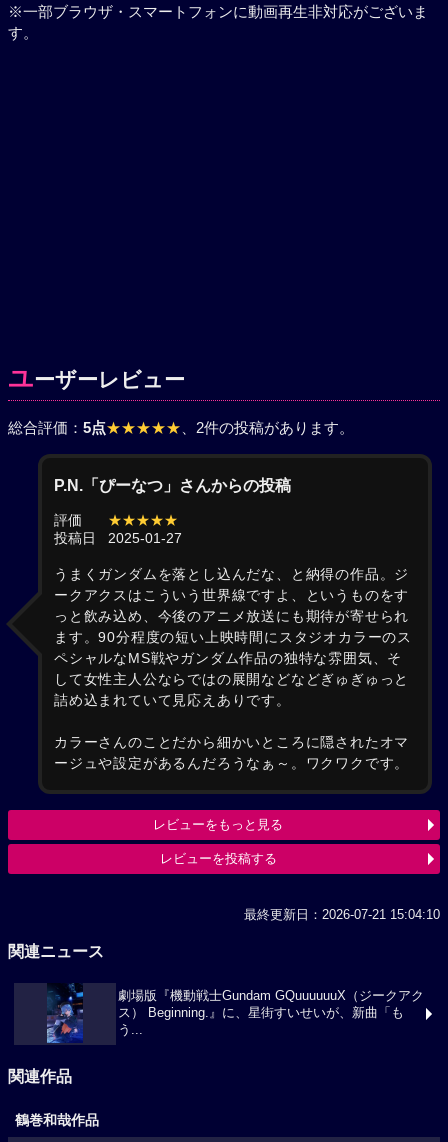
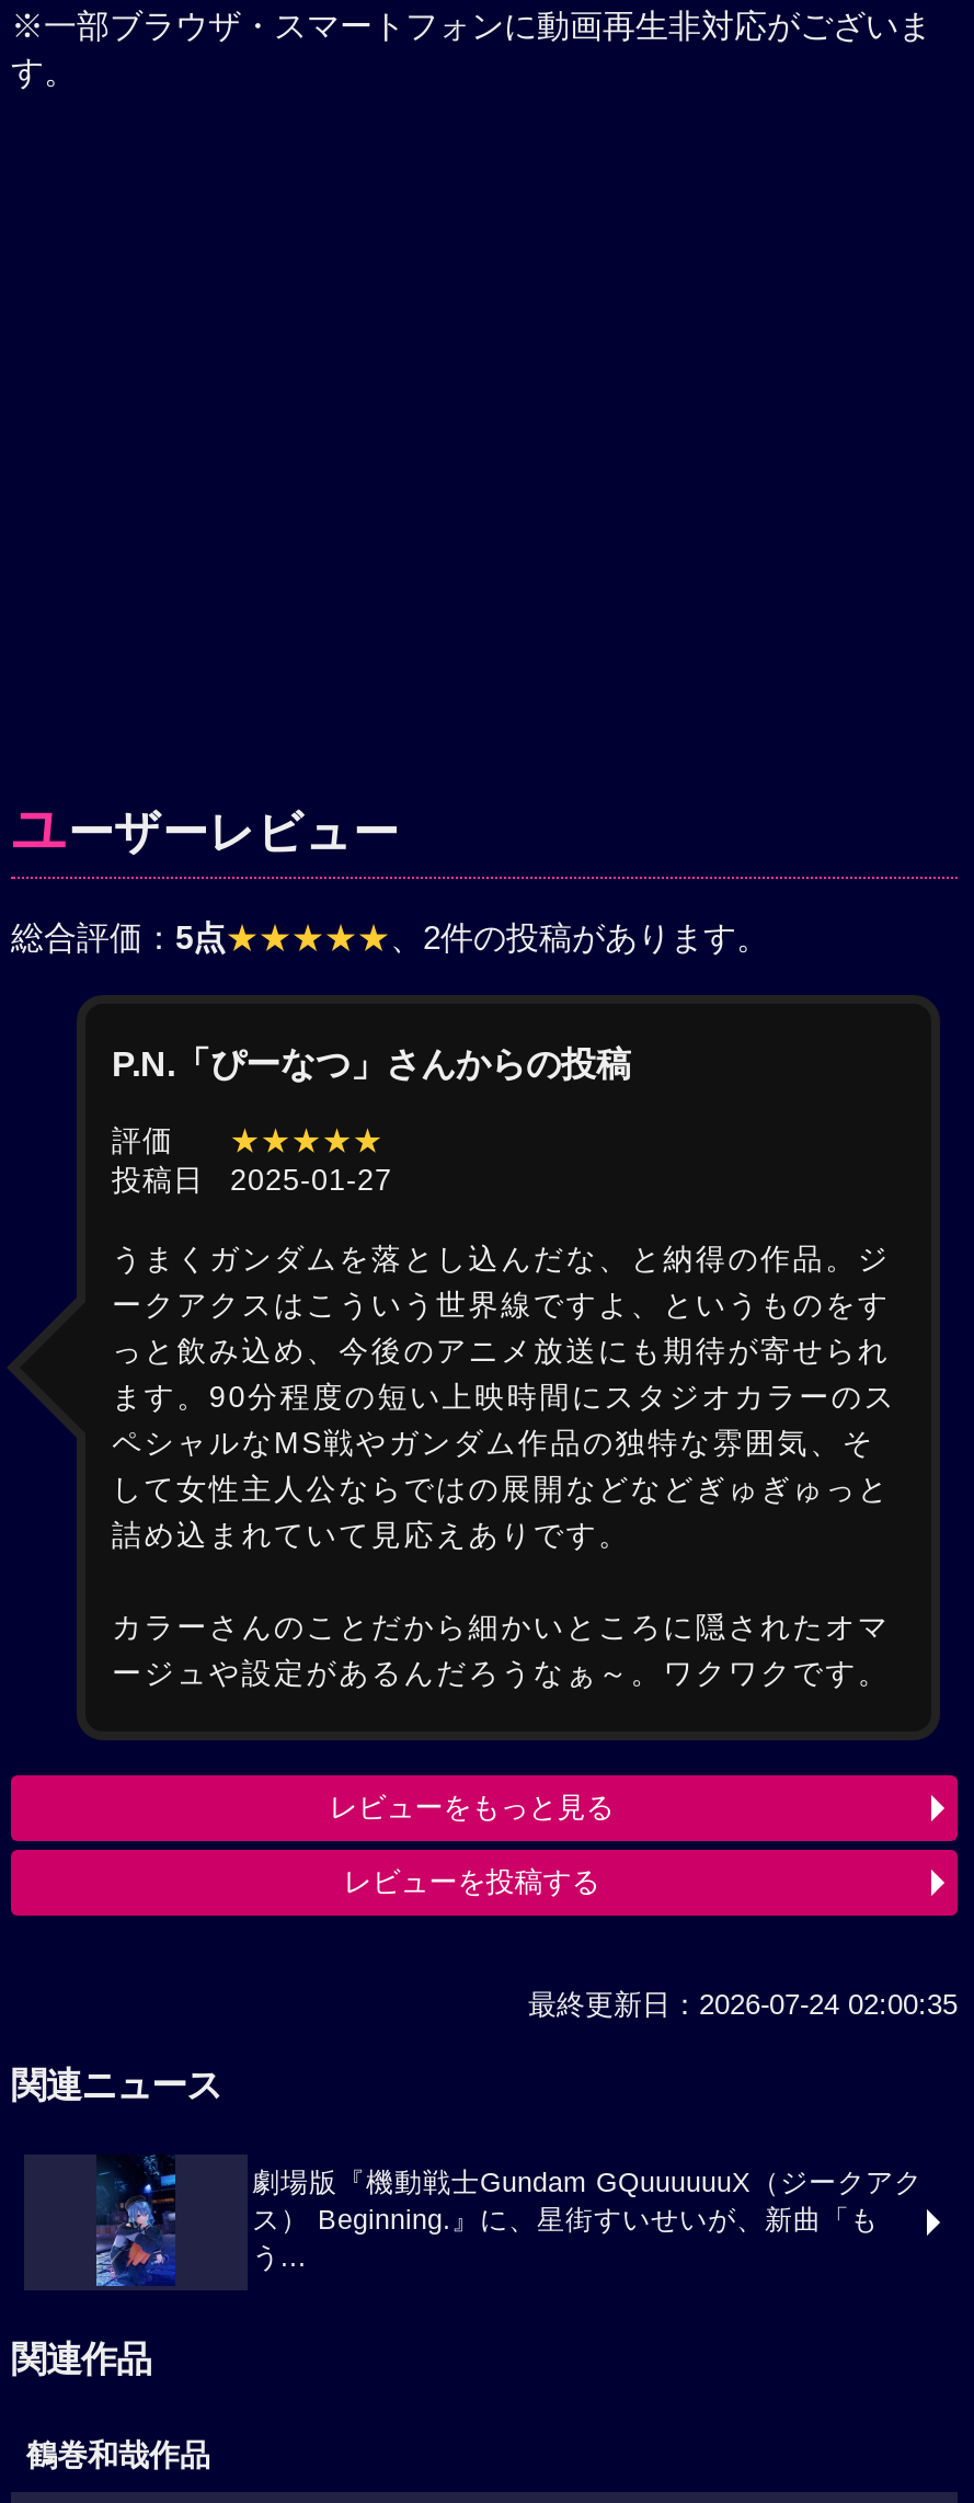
- 最終更新日：2026-07-21 15:04:10
+ 最終更新日：2026-07-24 02:00:35
